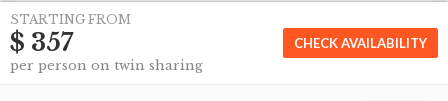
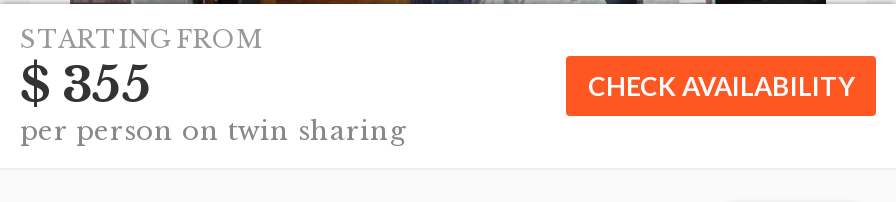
- $ 357
+ $ 355
